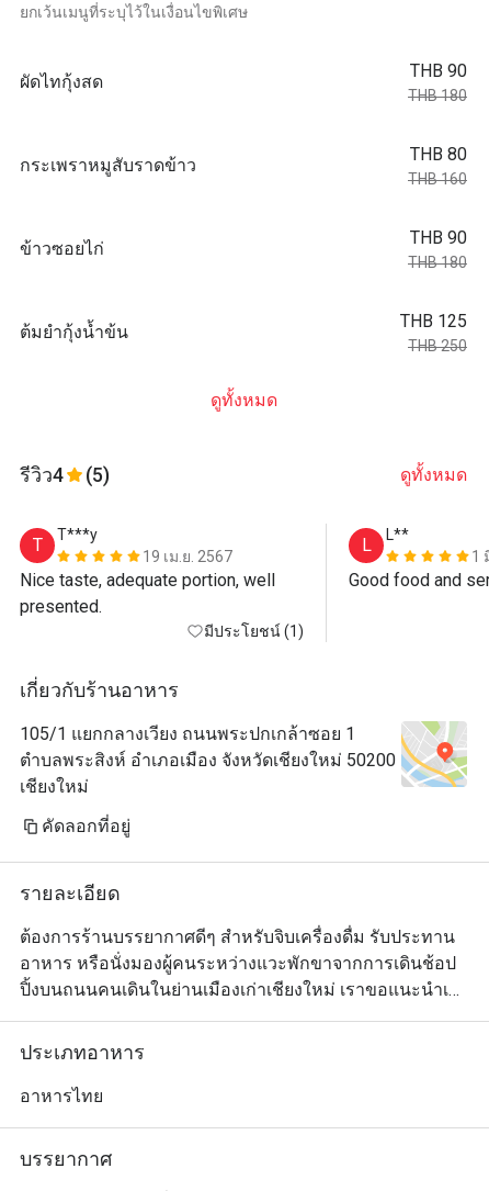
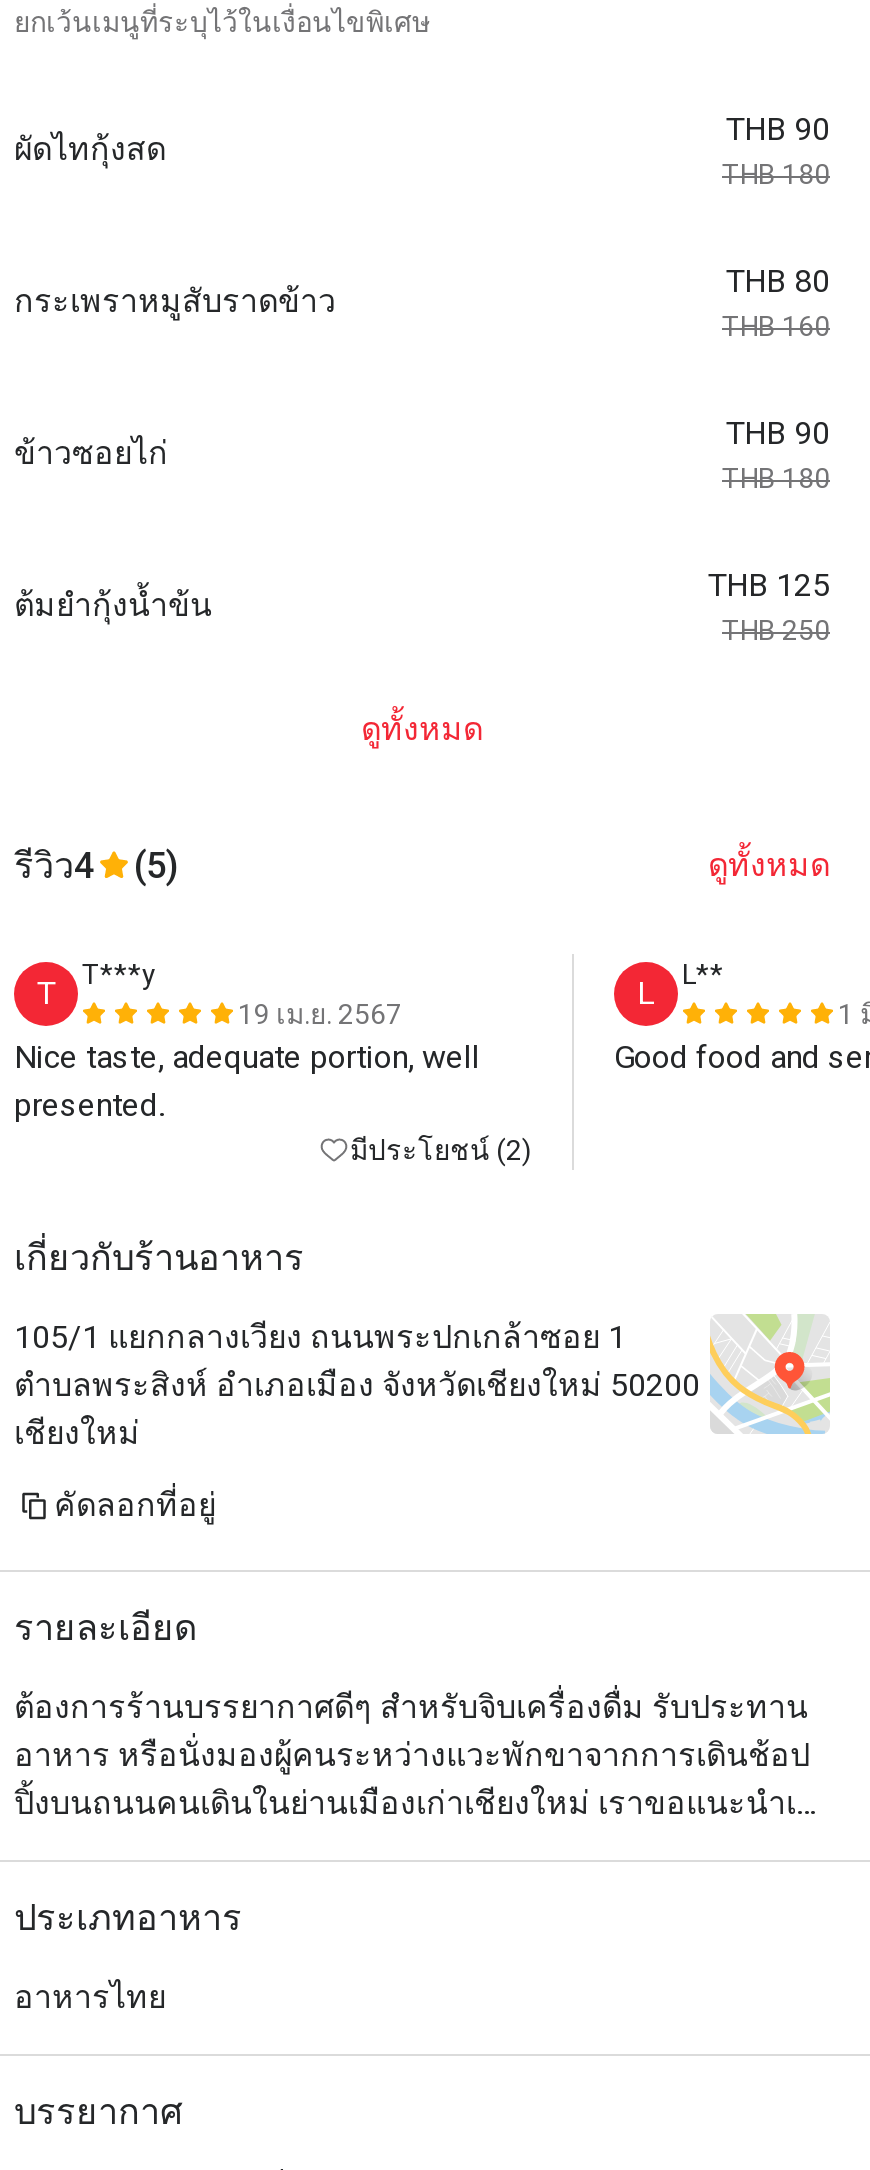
- มีประโยชน์ (1)
+ มีประโยชน์ (2)
